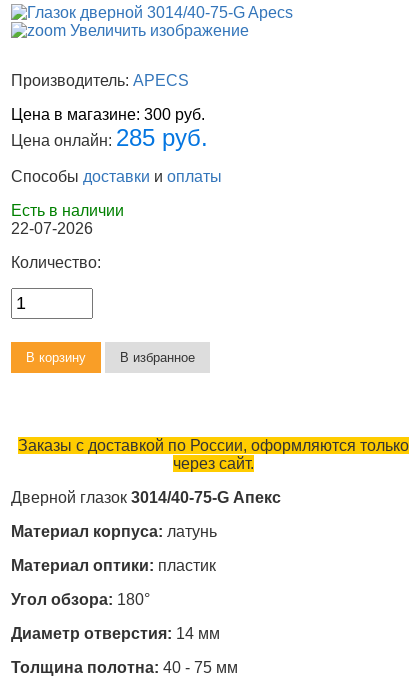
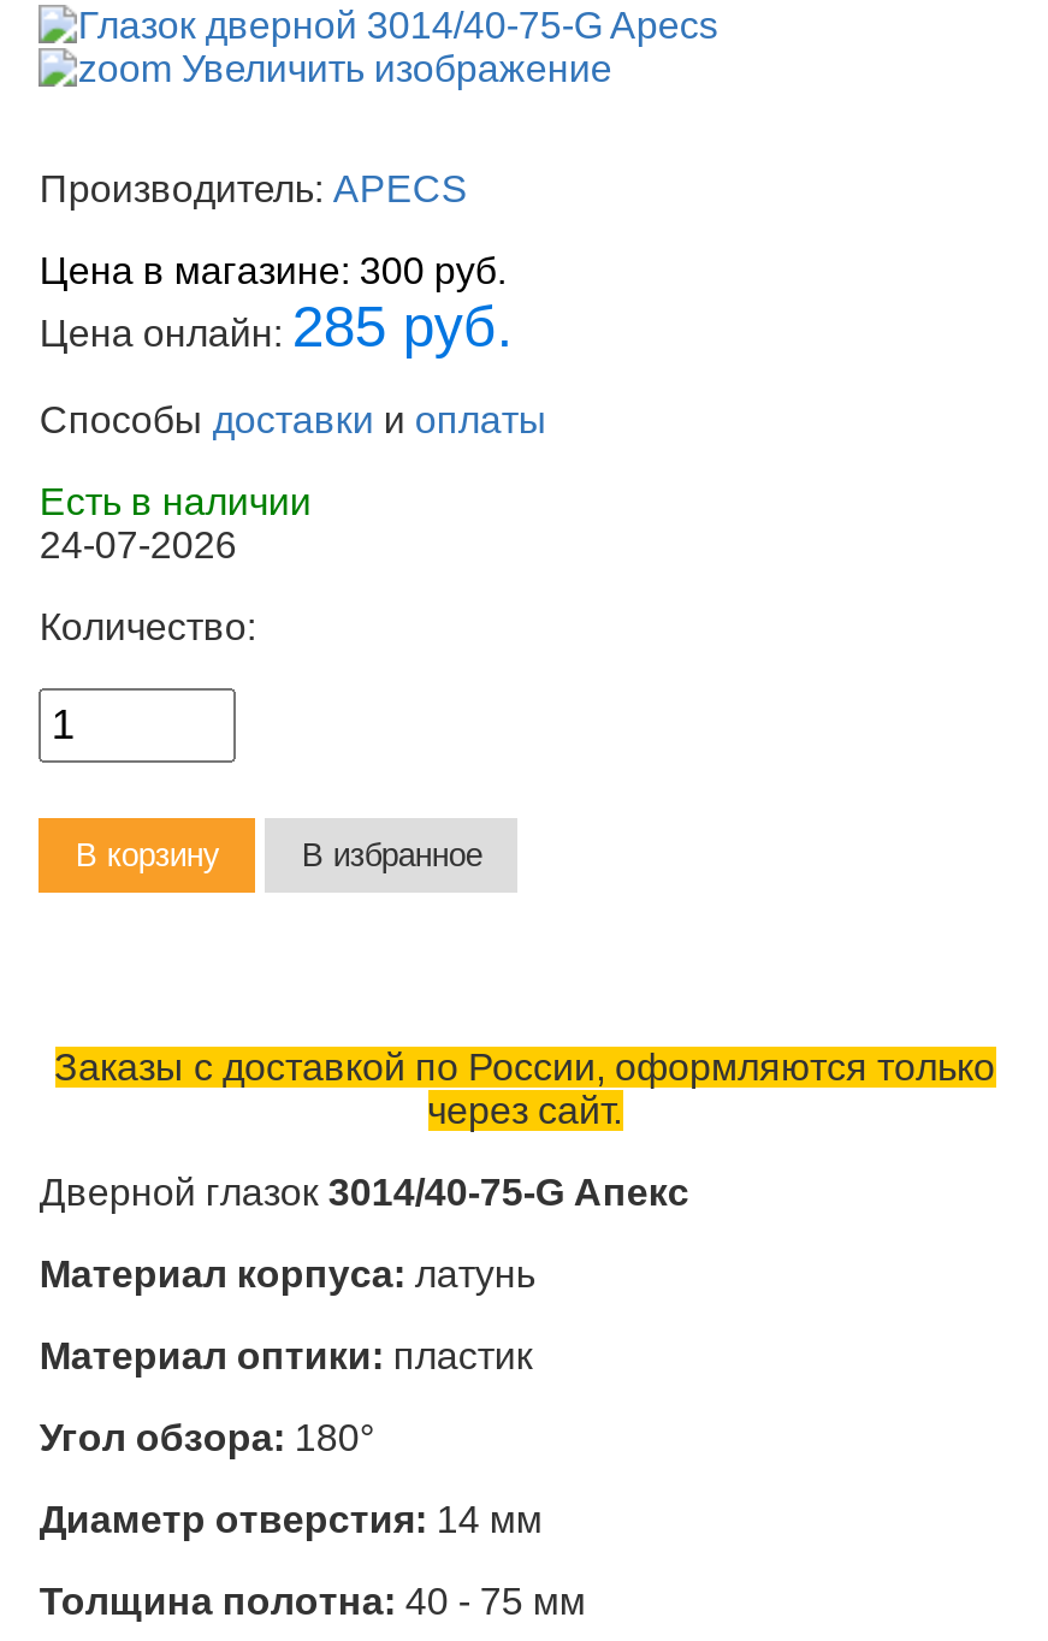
- 22-07-2026
+ 24-07-2026
